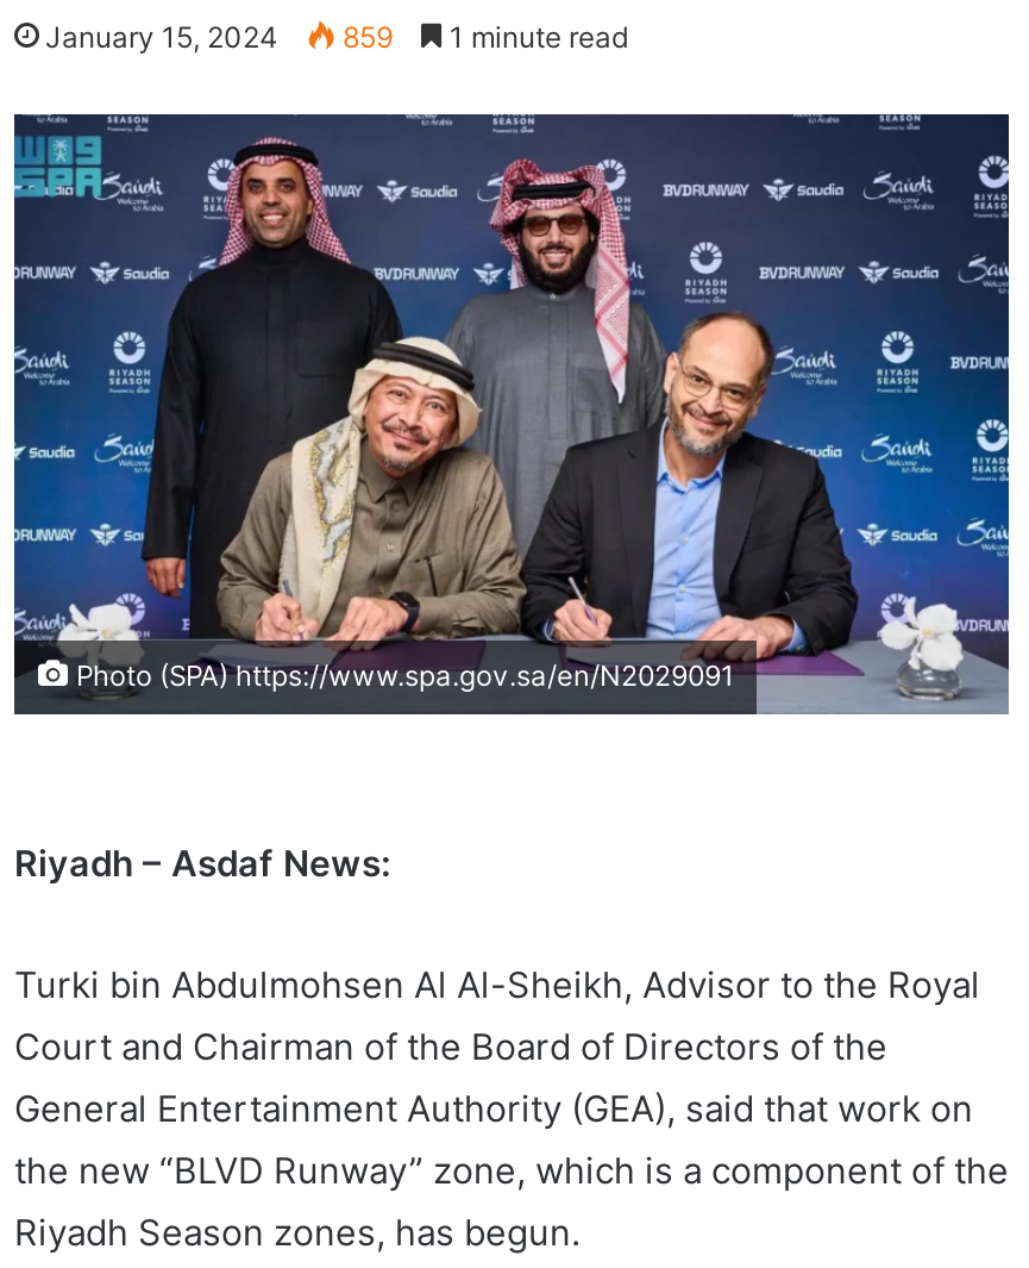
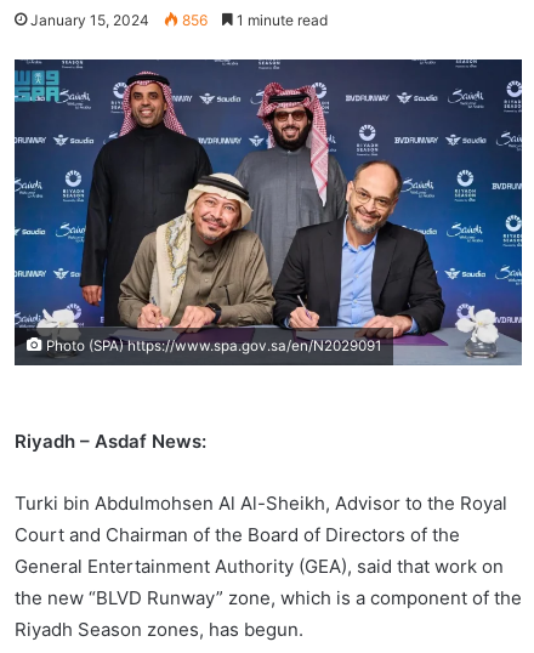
- January 15, 2024 859 1 minute read
+ January 15, 2024 856 1 minute read
